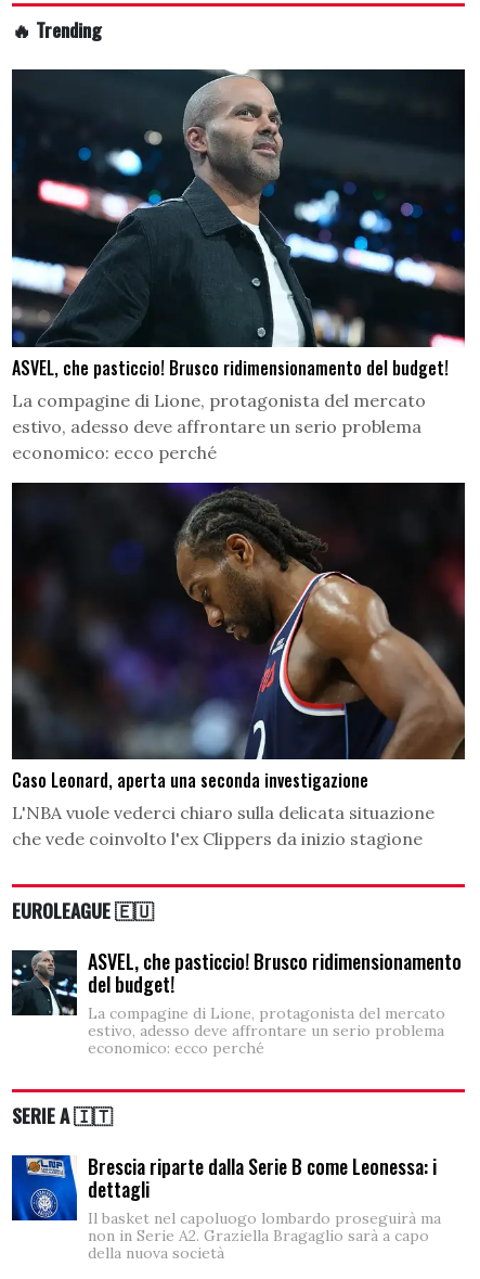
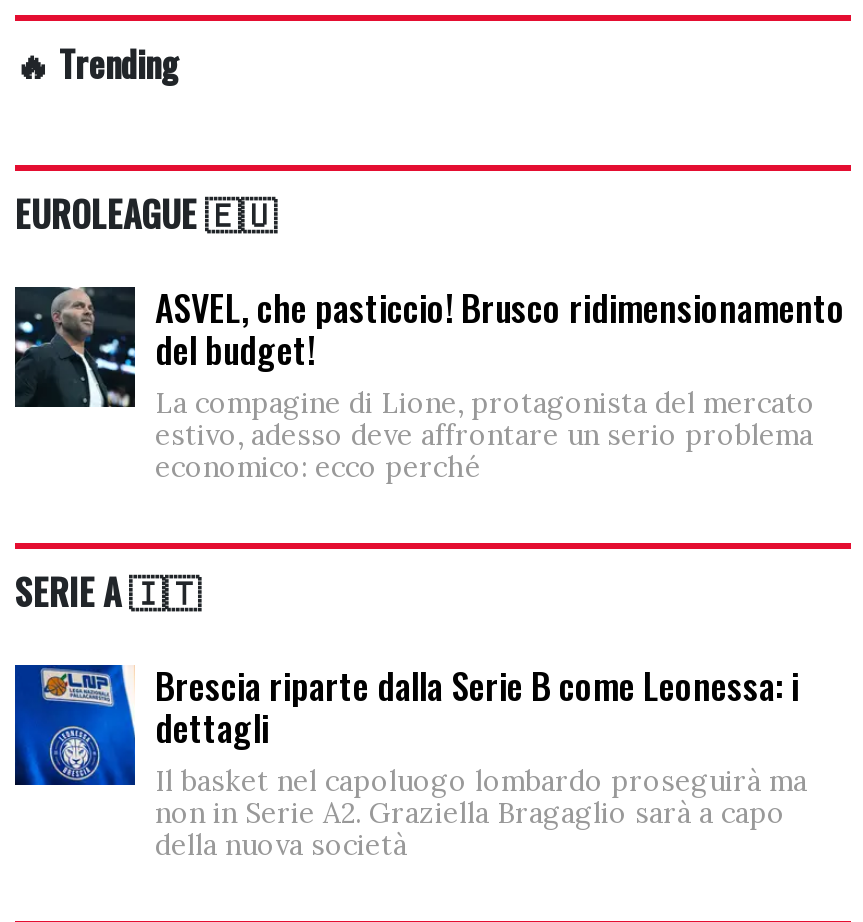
- [image]
- ASVEL, che pasticcio! Brusco ridimensionamento del budget!
- La compagine di Lione, protagonista del mercato
- estivo, adesso deve affrontare un serio problema
- economico: ecco perché

- [image]
- Caso Leonard, aperta una seconda investigazione
- L'NBA vuole vederci chiaro sulla delicata situazione
- che vede coinvolto l'ex Clippers da inizio stagione
